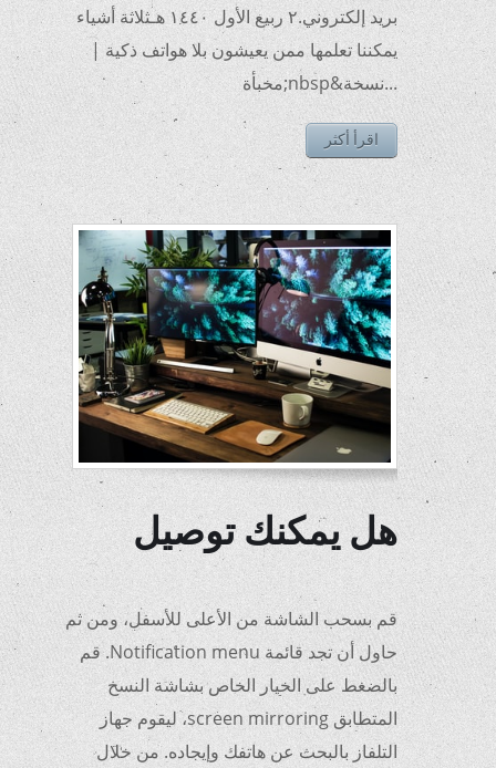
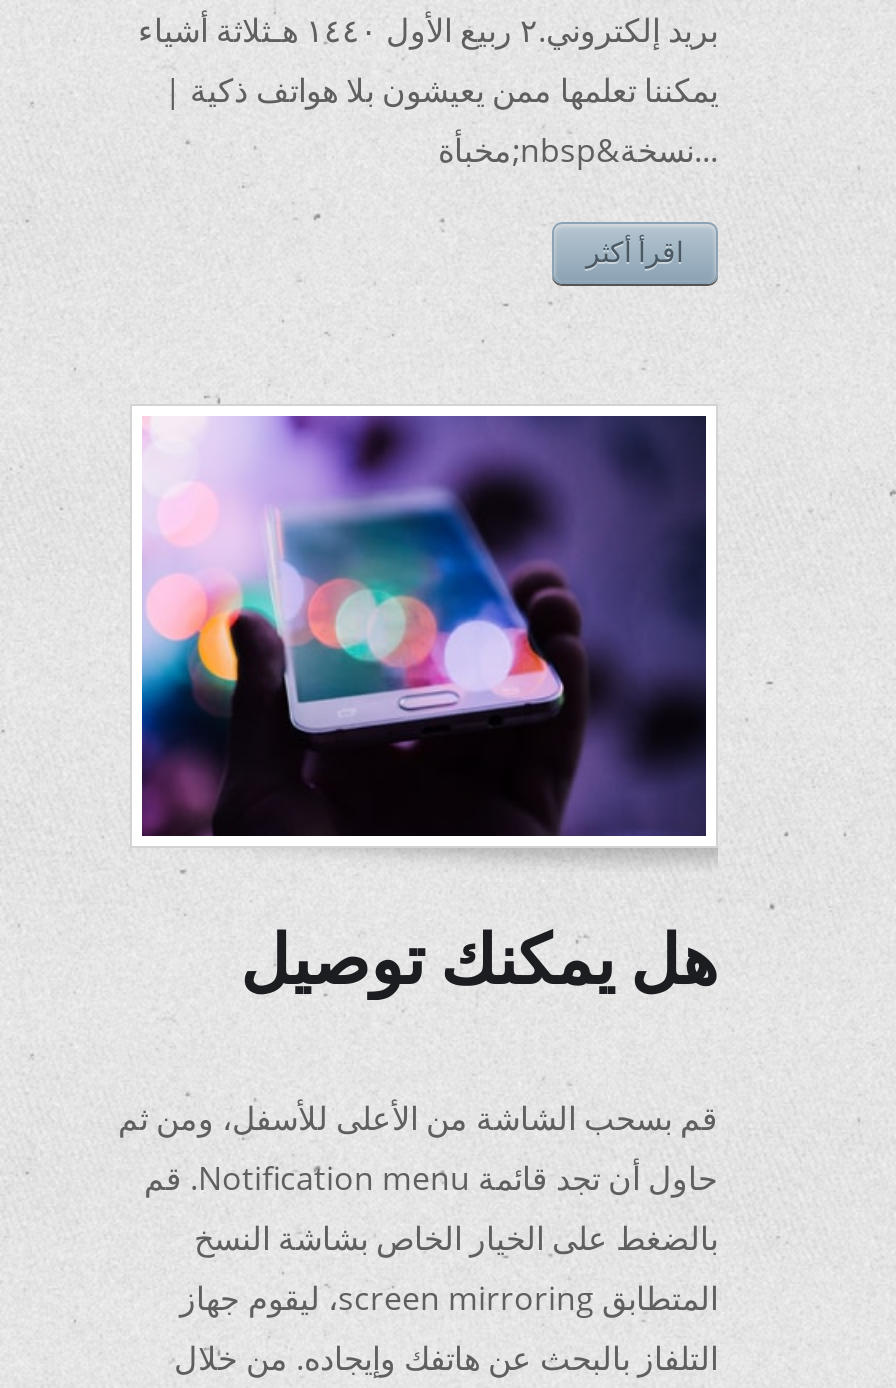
- [image]
+ [image]
